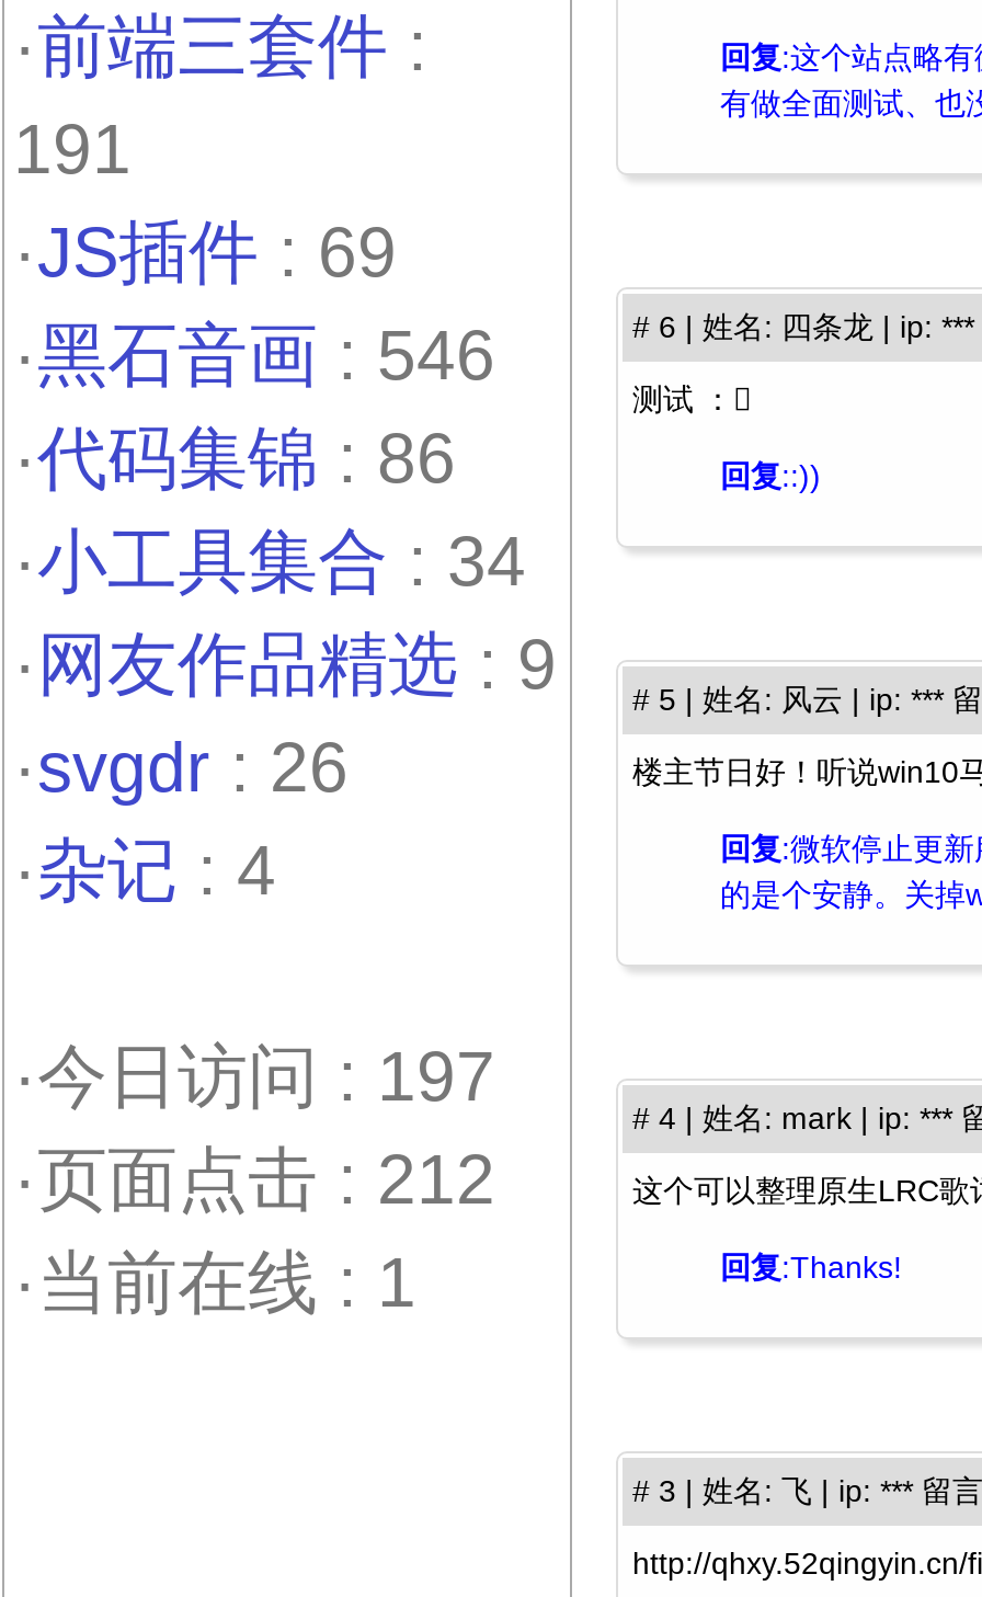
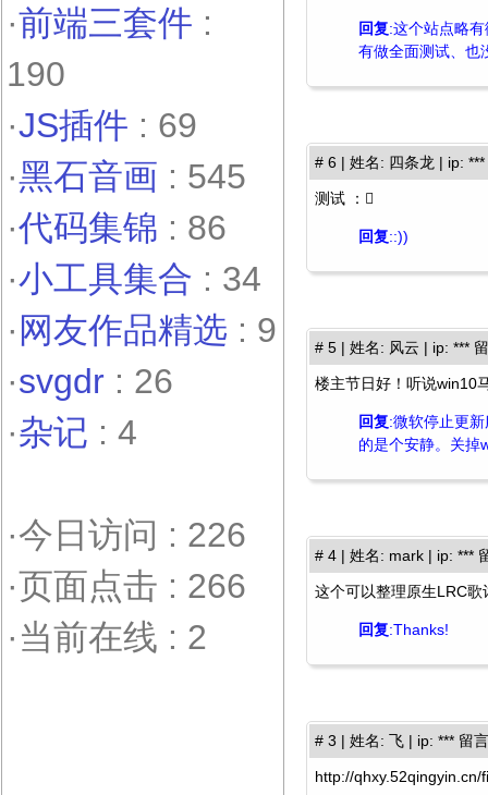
- 191
+ 190

- ·黑石音画: 546
+ ·黑石音画: 545

- ·今日访问 : 197
+ ·今日访问 : 226

- ·页面点击 : 212
+ ·页面点击 : 266

- ·当前在线 : 1
+ ·当前在线 : 2
